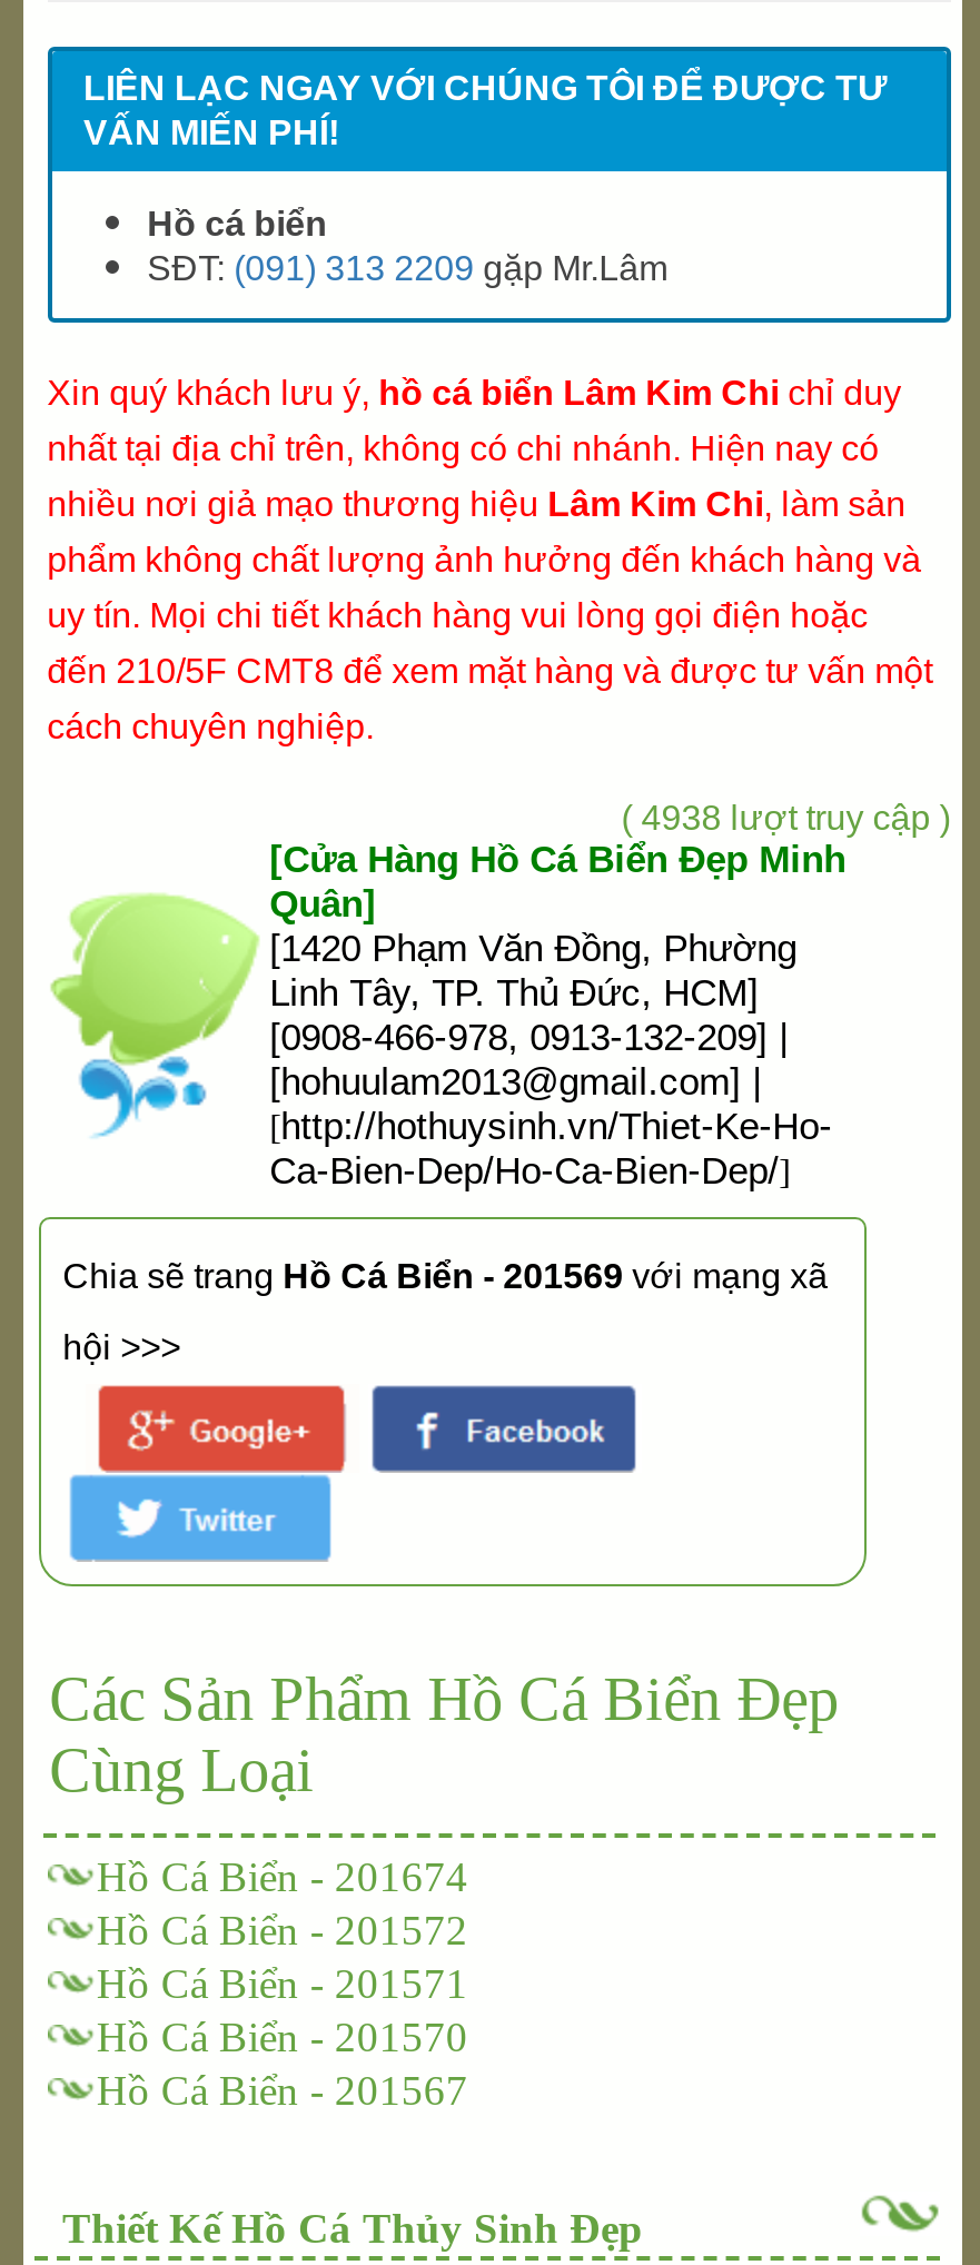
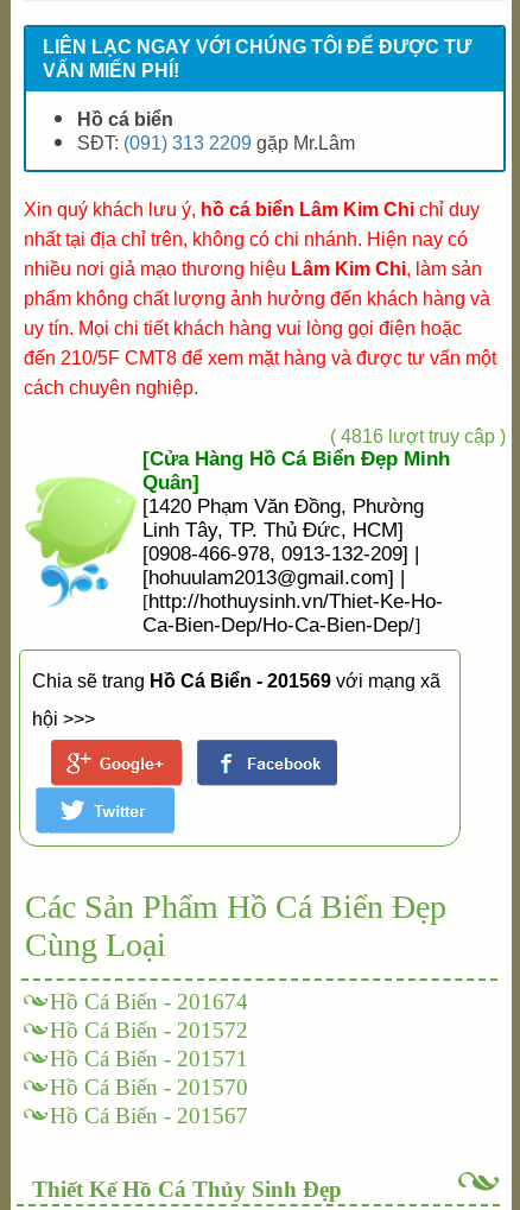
- ( 4938 lượt truy cập )
+ ( 4816 lượt truy cập )
